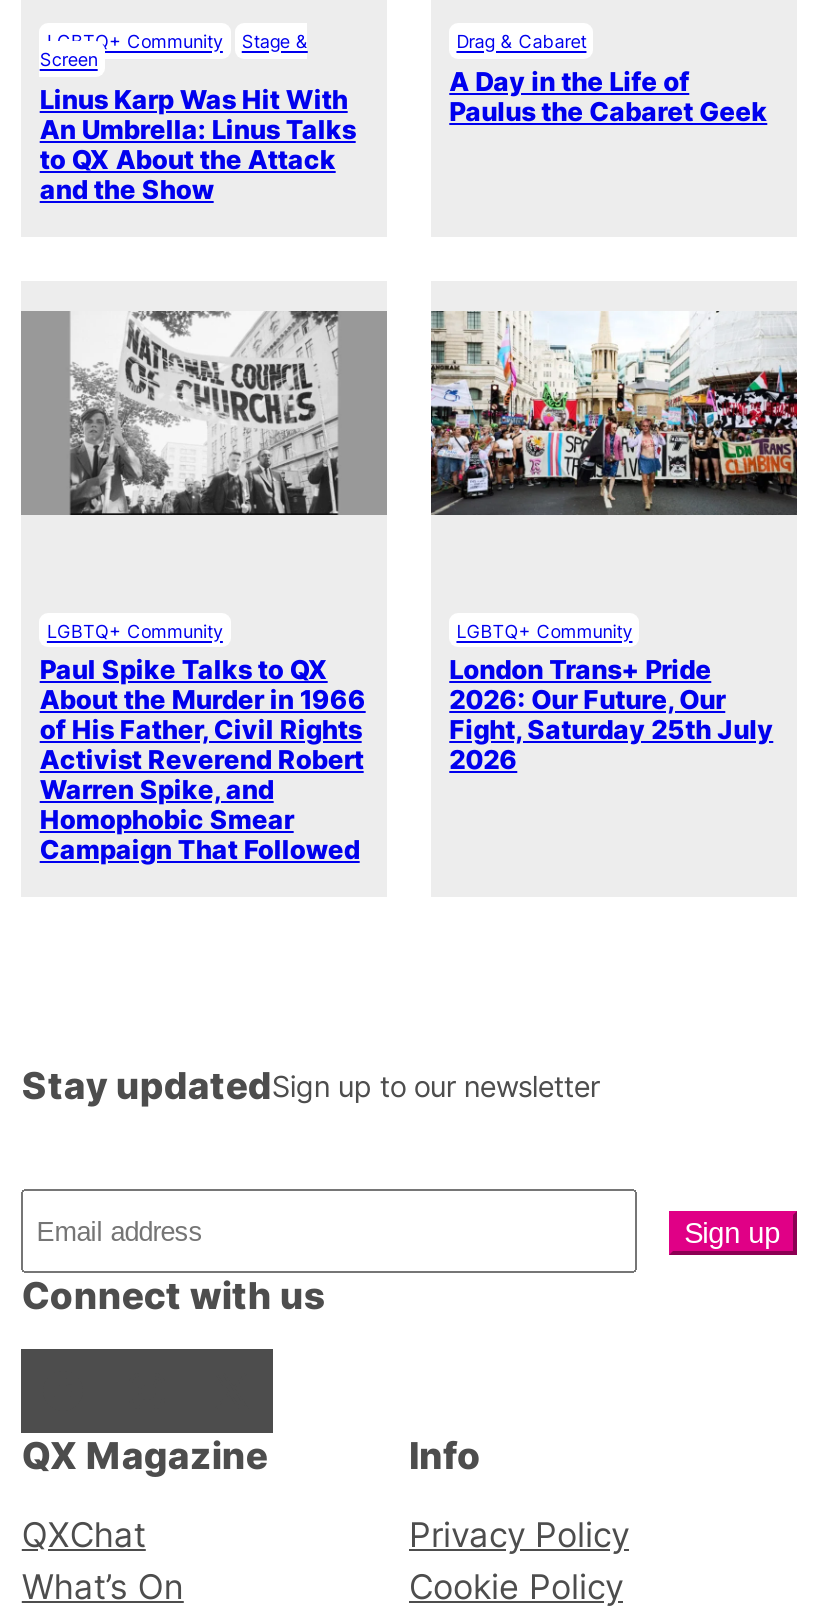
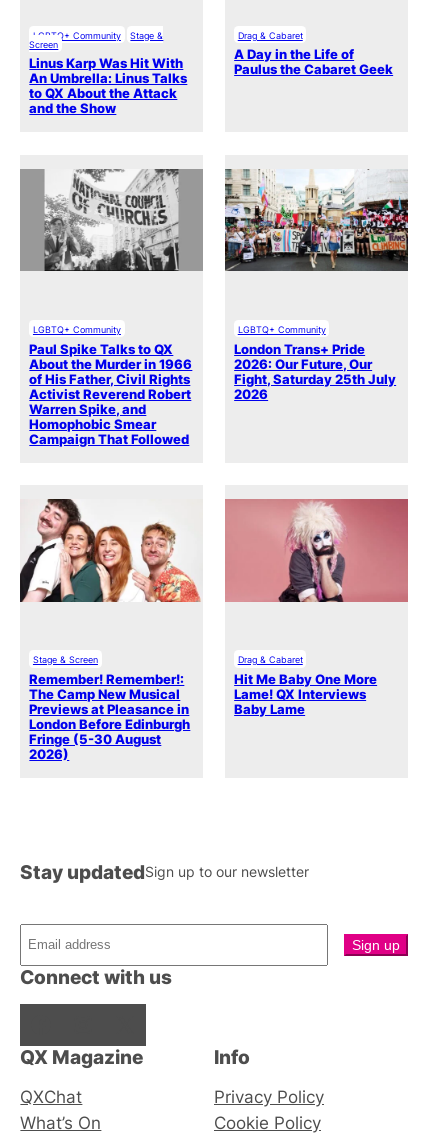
+ [image]

+ Stage & Screen
+ Remember! Remember!:
+ The Camp New Musical
+ Previews at Pleasance in
+ London Before Edinburgh
+ Fringe (5-30 August
+ 2026)

+ [image]

+ Drag & Cabaret
+ Hit Me Baby One More
+ Lame! QX Interviews
+ Baby Lame
